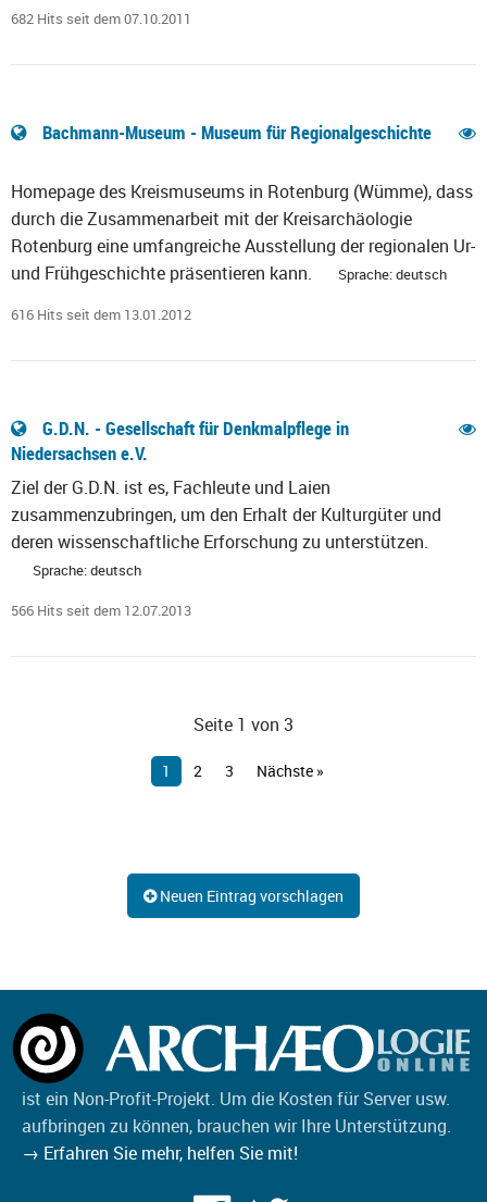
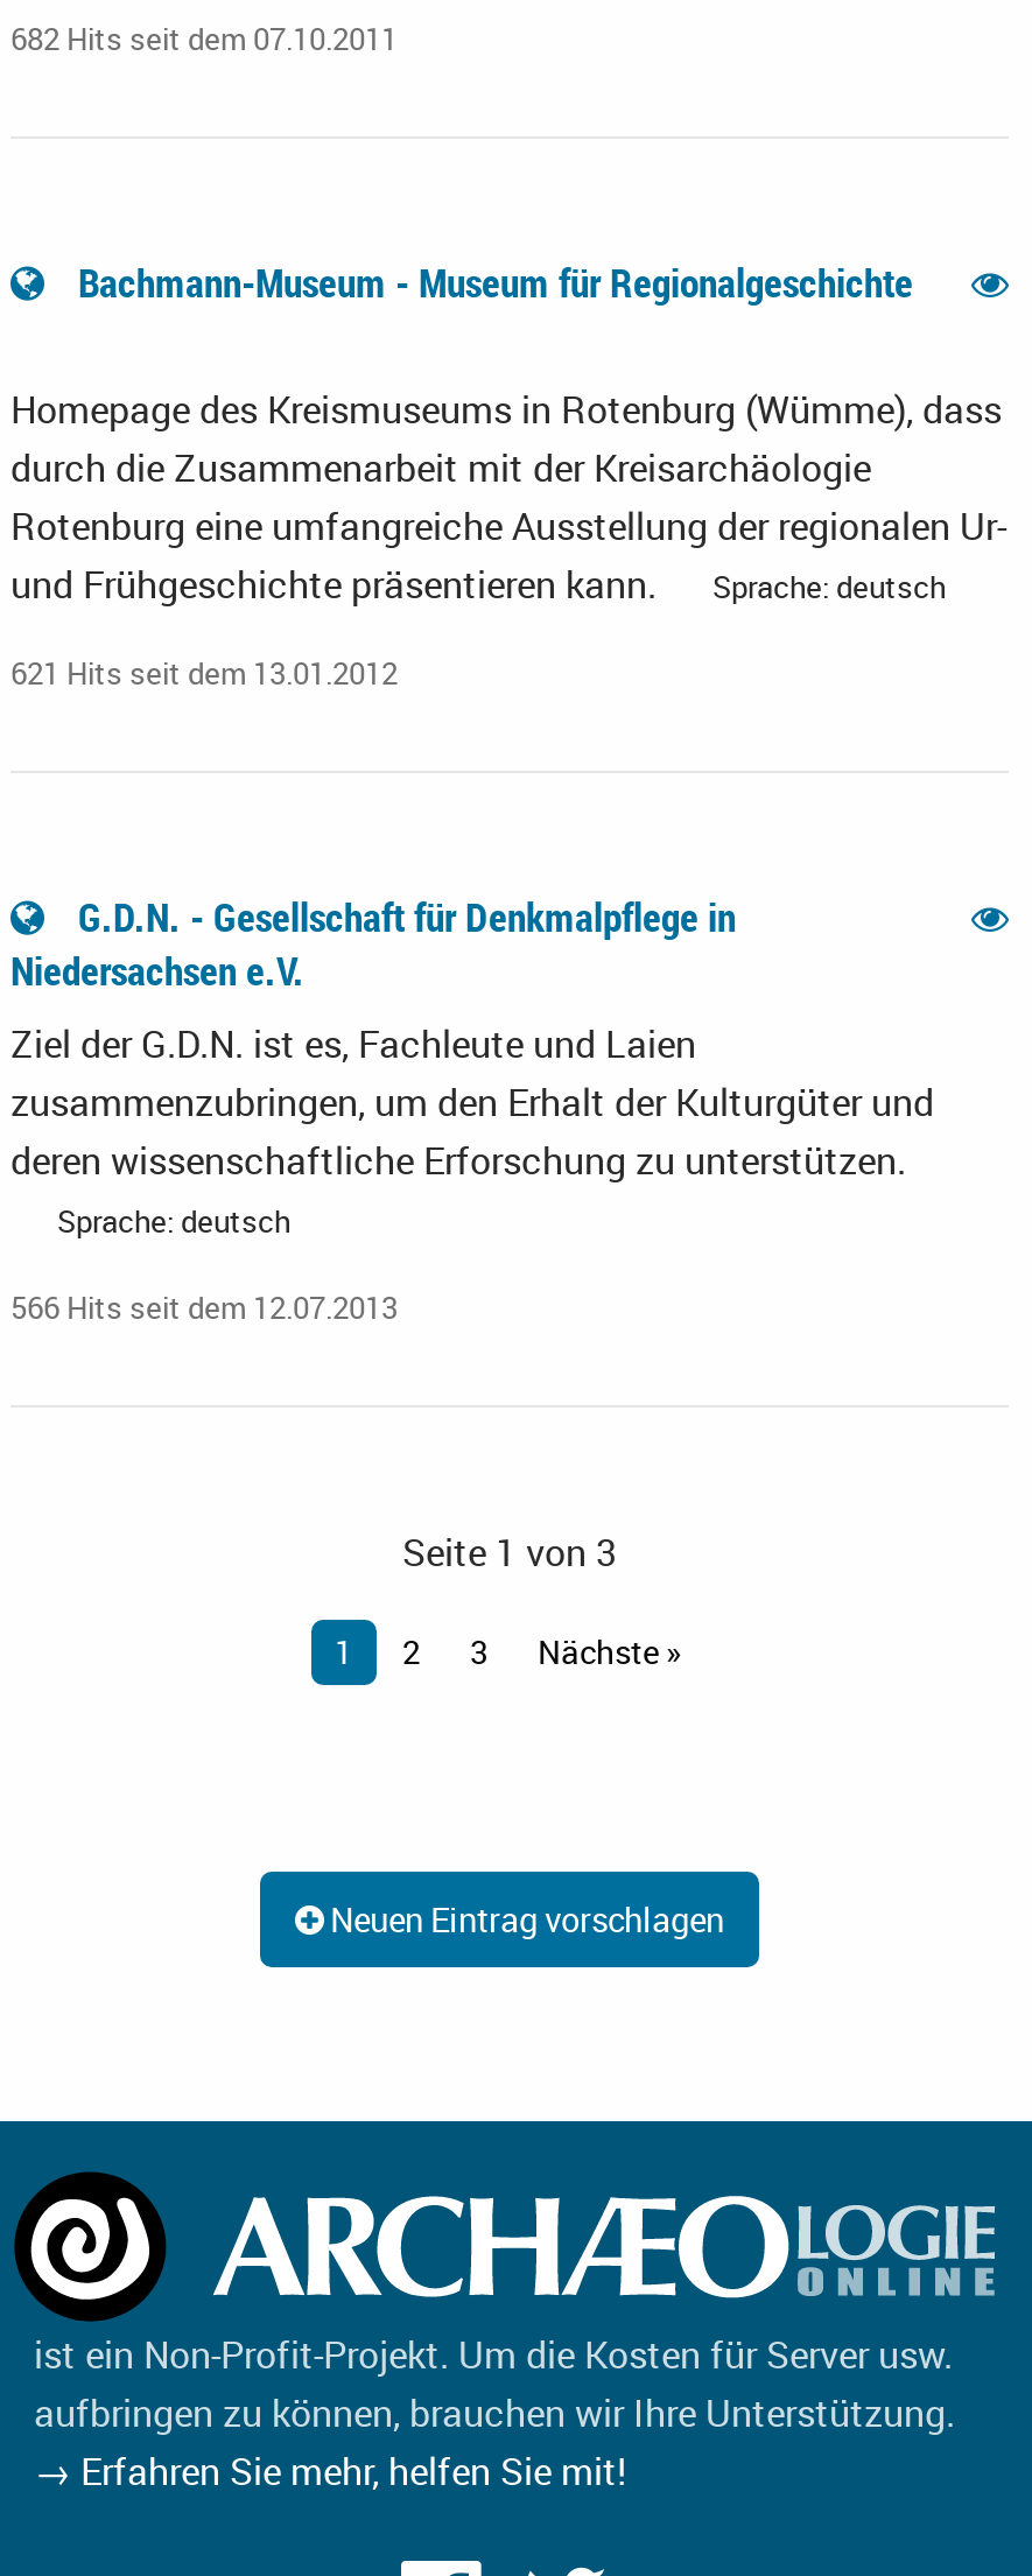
- 616 Hits seit dem 13.01.2012
+ 621 Hits seit dem 13.01.2012
